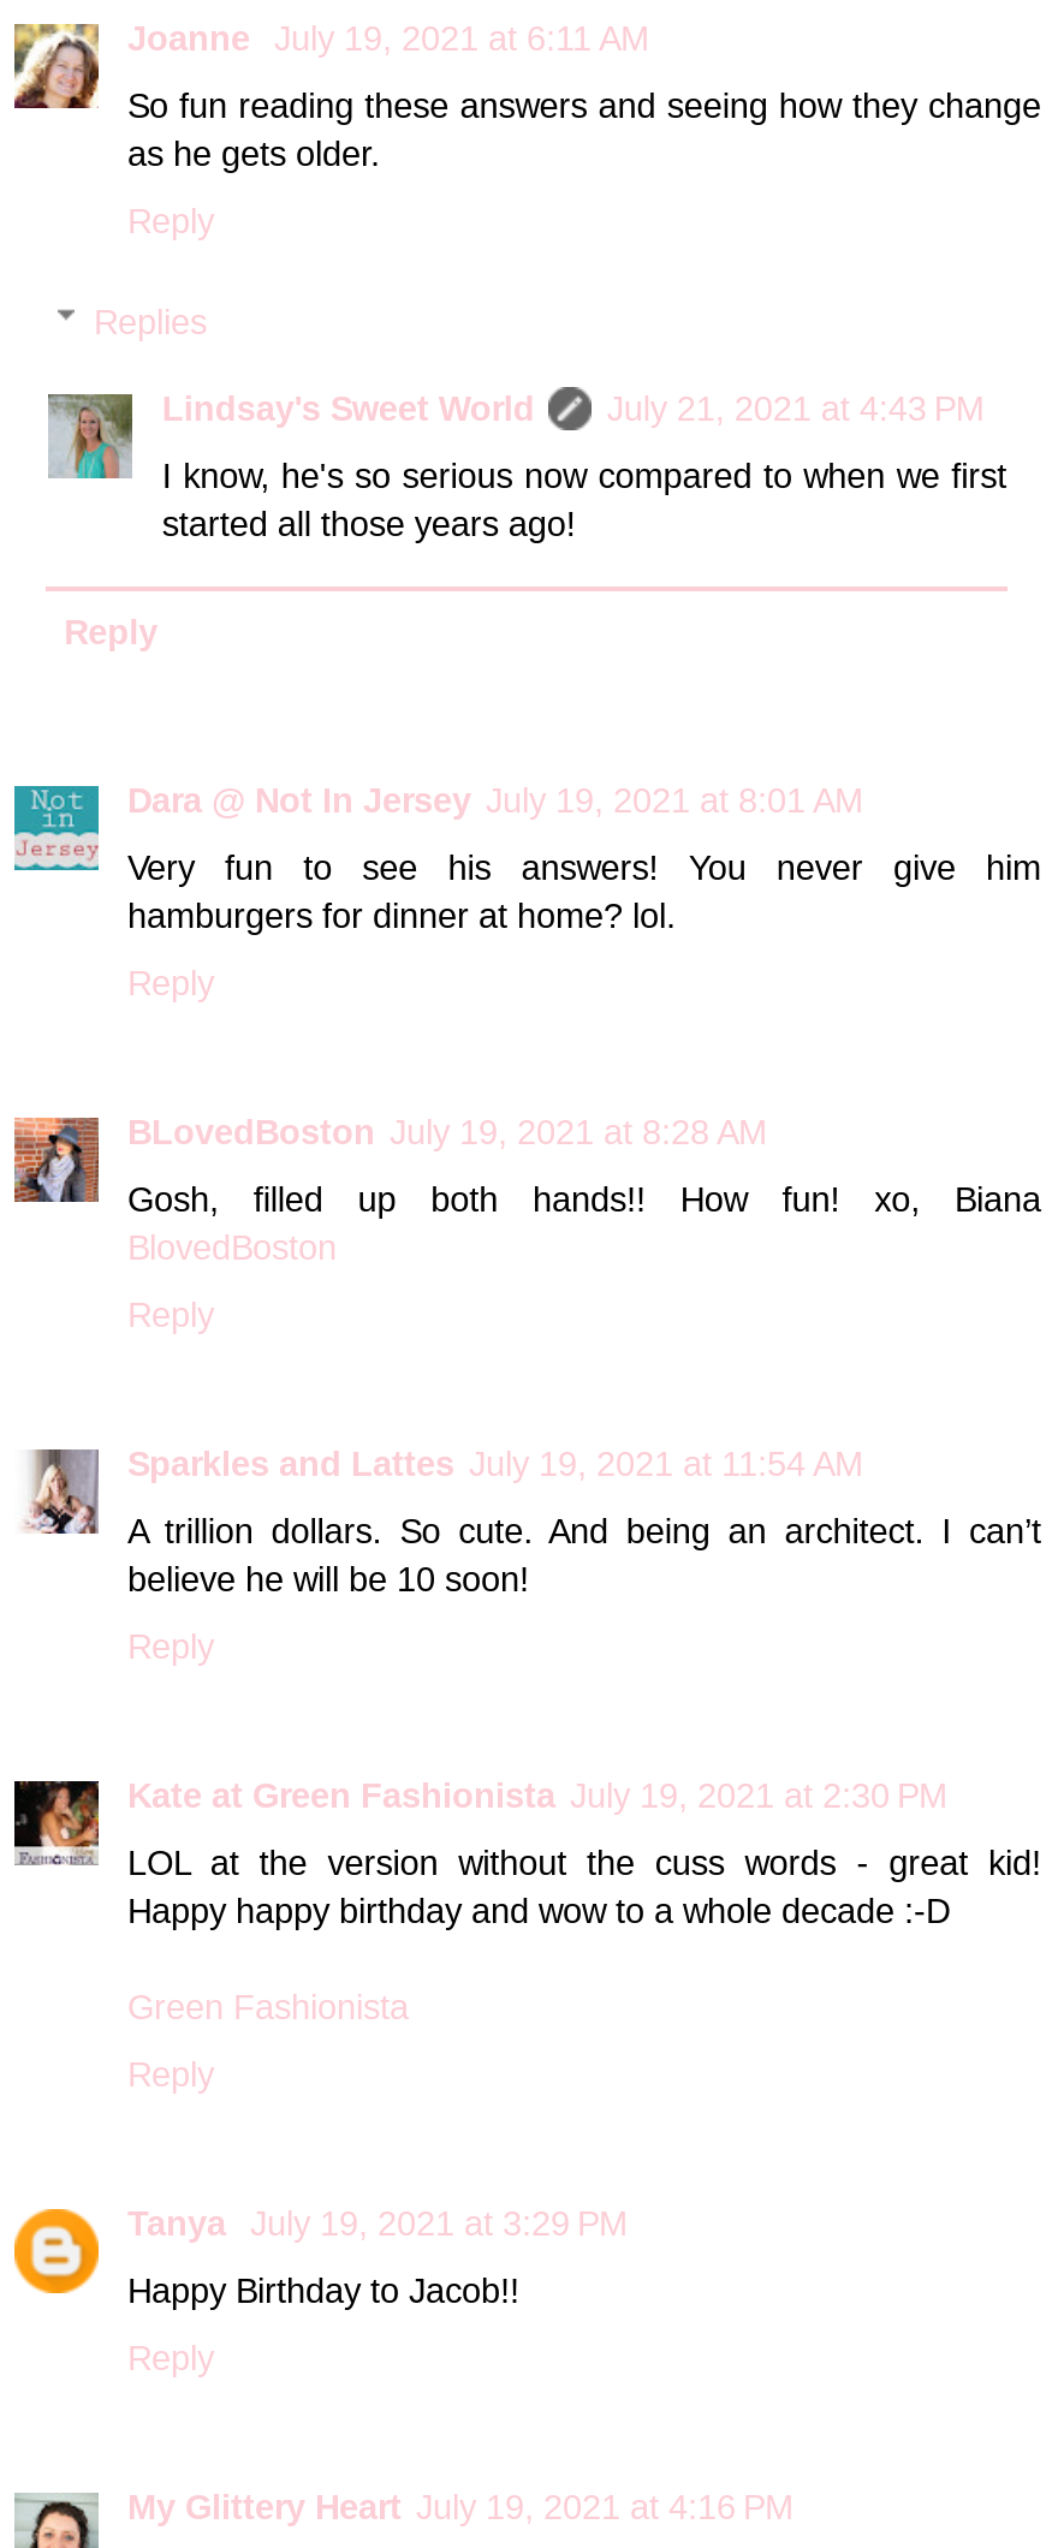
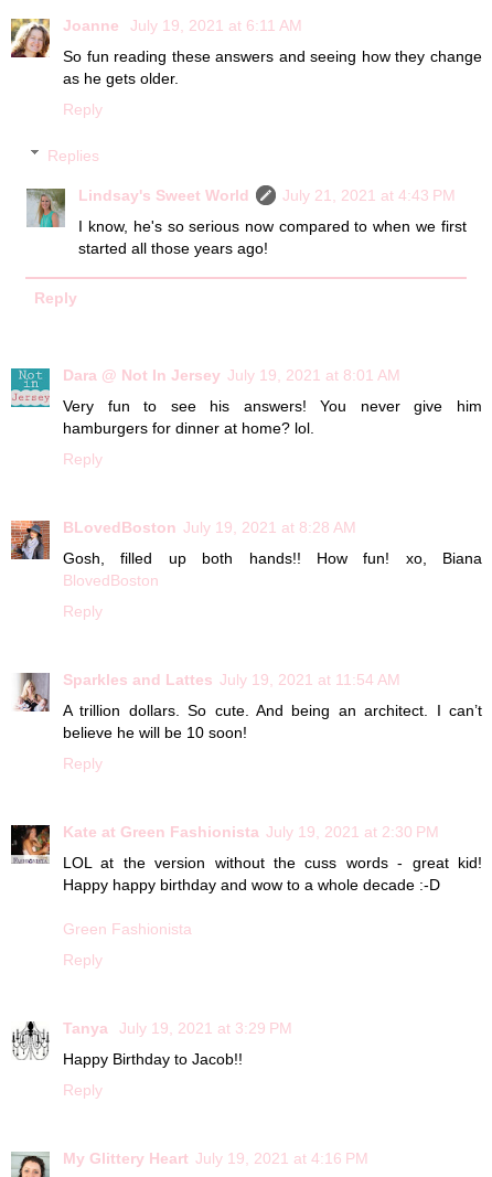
- [image]
+ [image]
